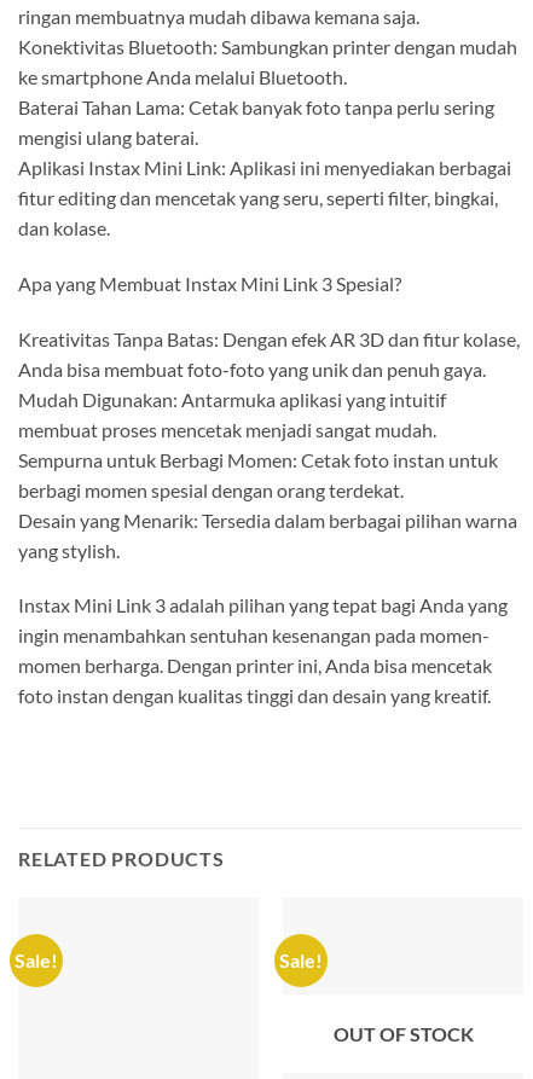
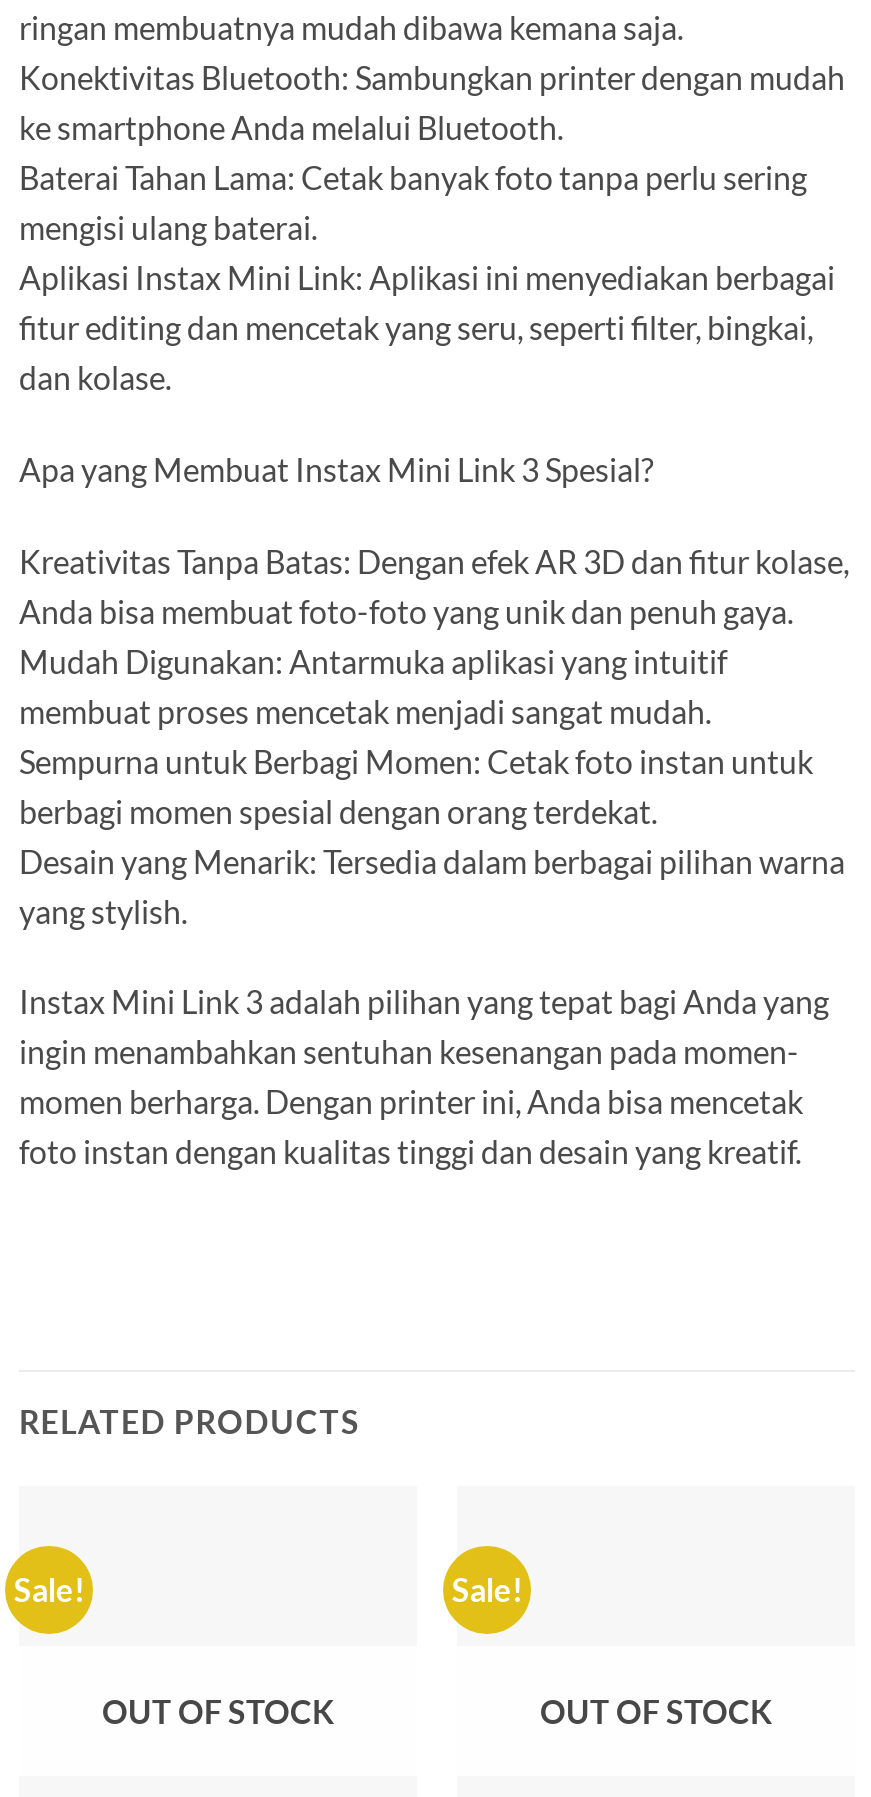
+ OUT OF STOCK
